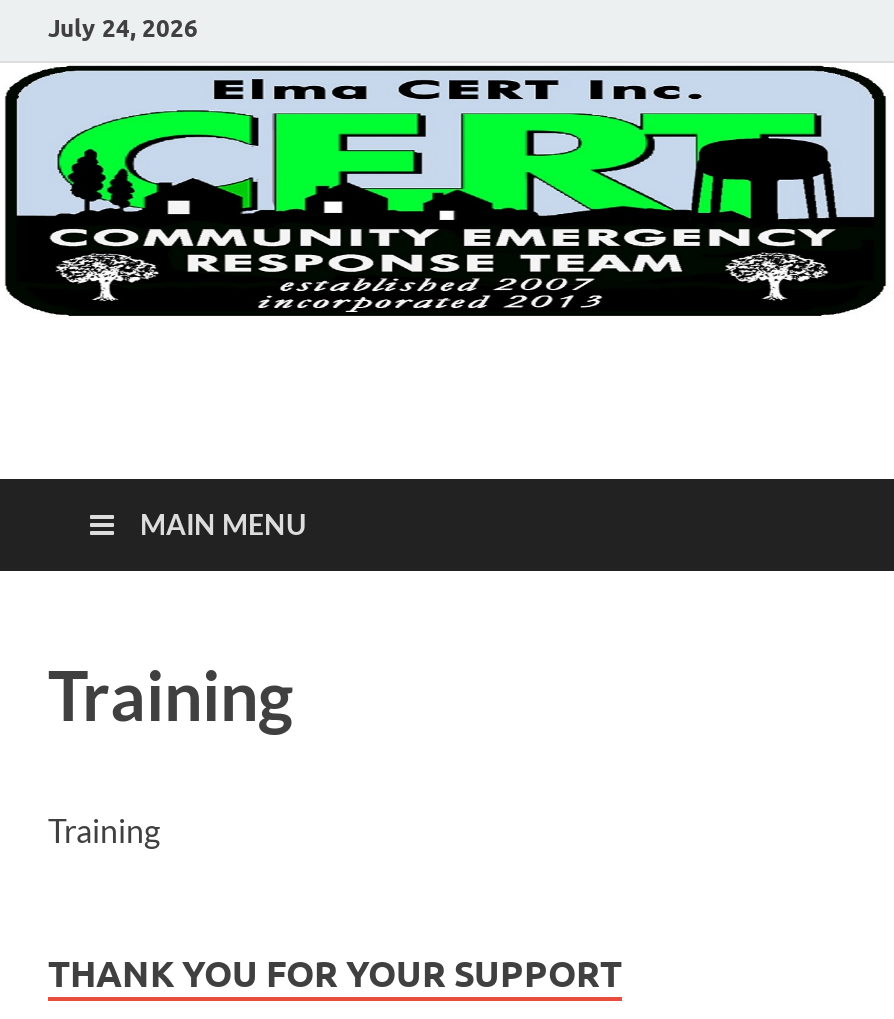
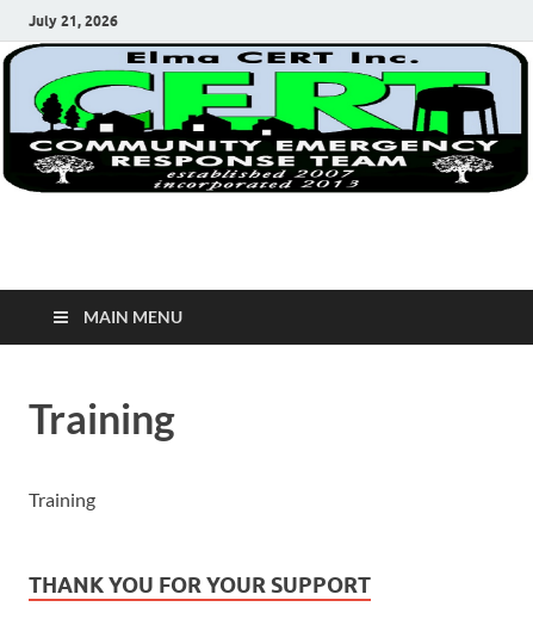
- July 24, 2026
+ July 21, 2026
